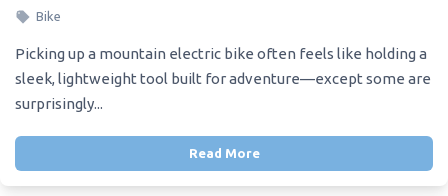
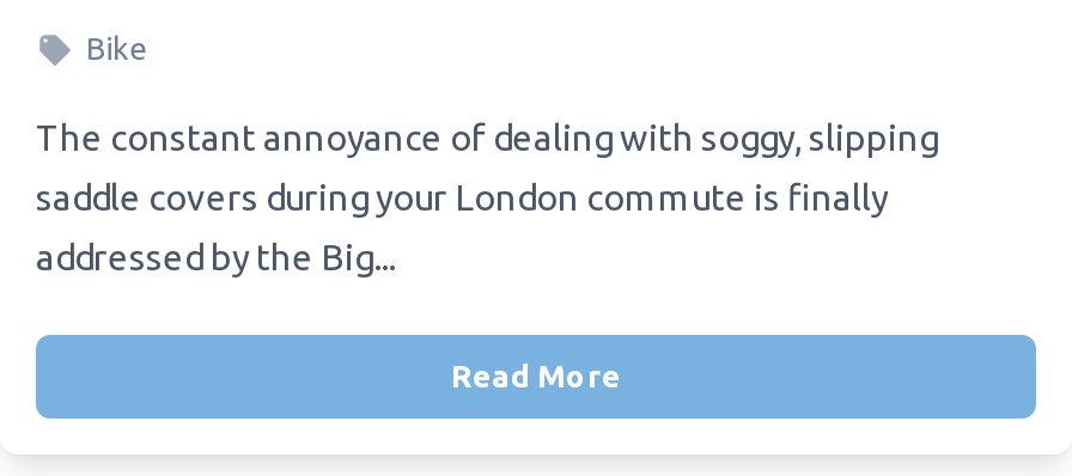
- Picking up a mountain electric bike often feels like holding a
+ The constant annoyance of dealing with soggy, slipping

- sleek, lightweight tool built for adventure—except some are
+ saddle covers during your London commute is finally

- surprisingly...
+ addressed by the Big...
